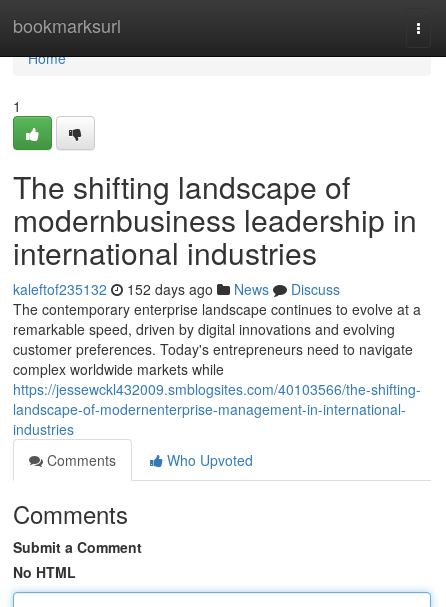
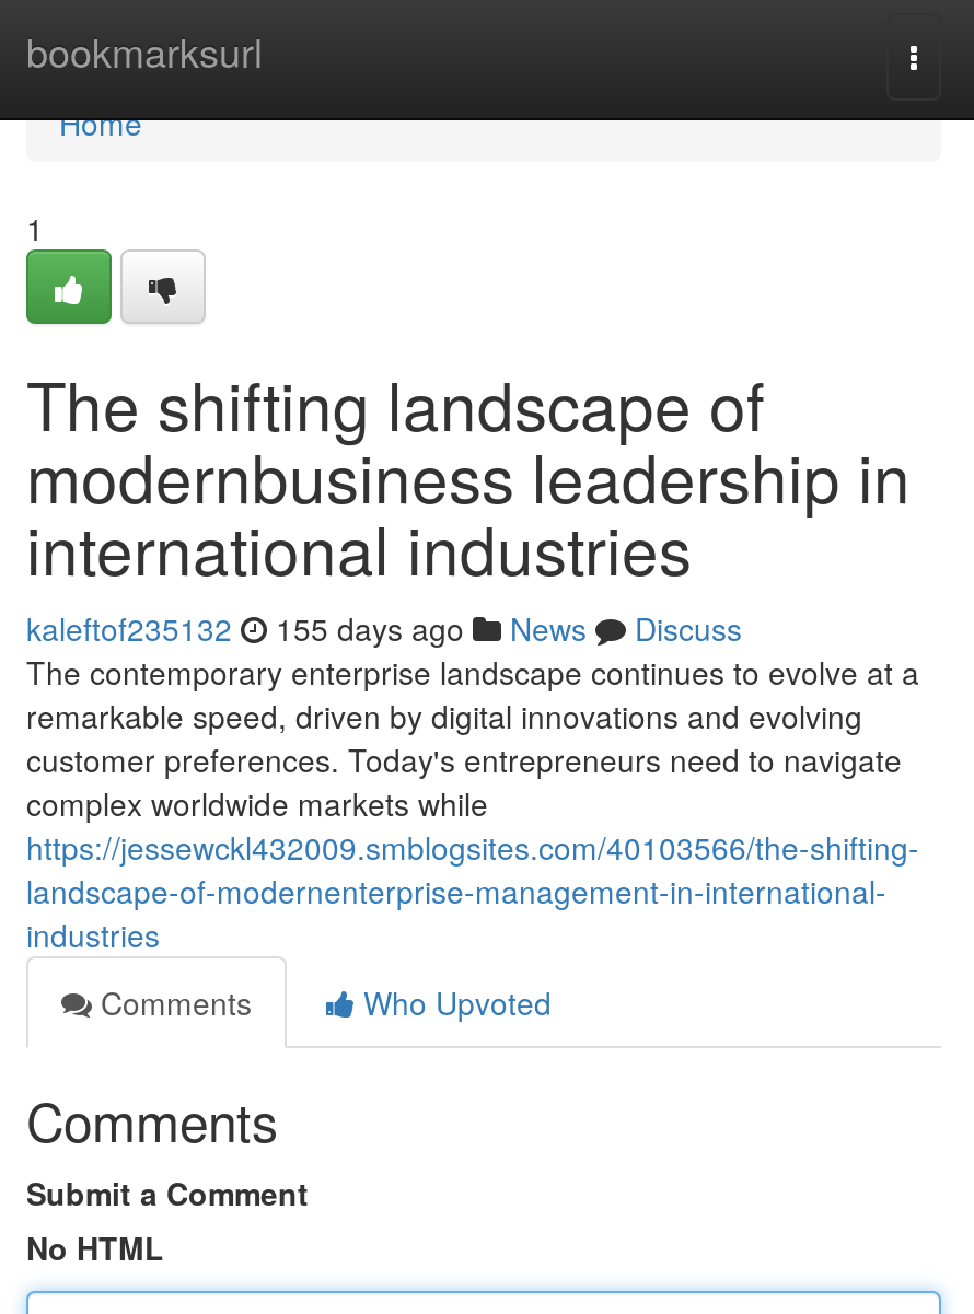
- kaleftof235132 152 days ago News Discuss
+ kaleftof235132 155 days ago News Discuss
